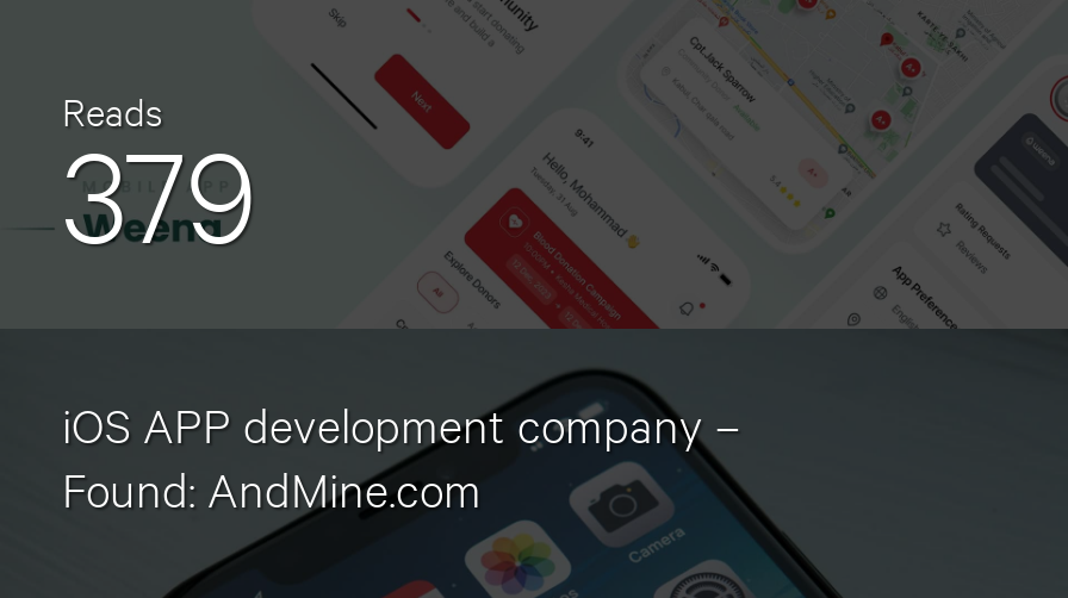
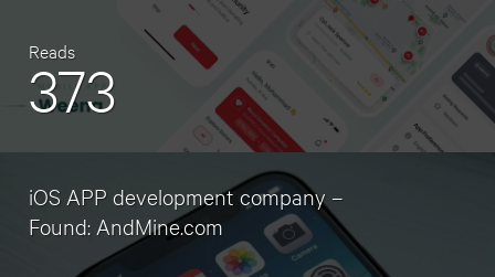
- 379
+ 373
